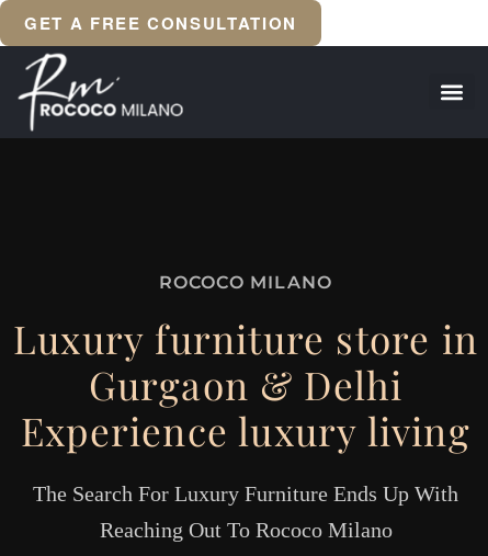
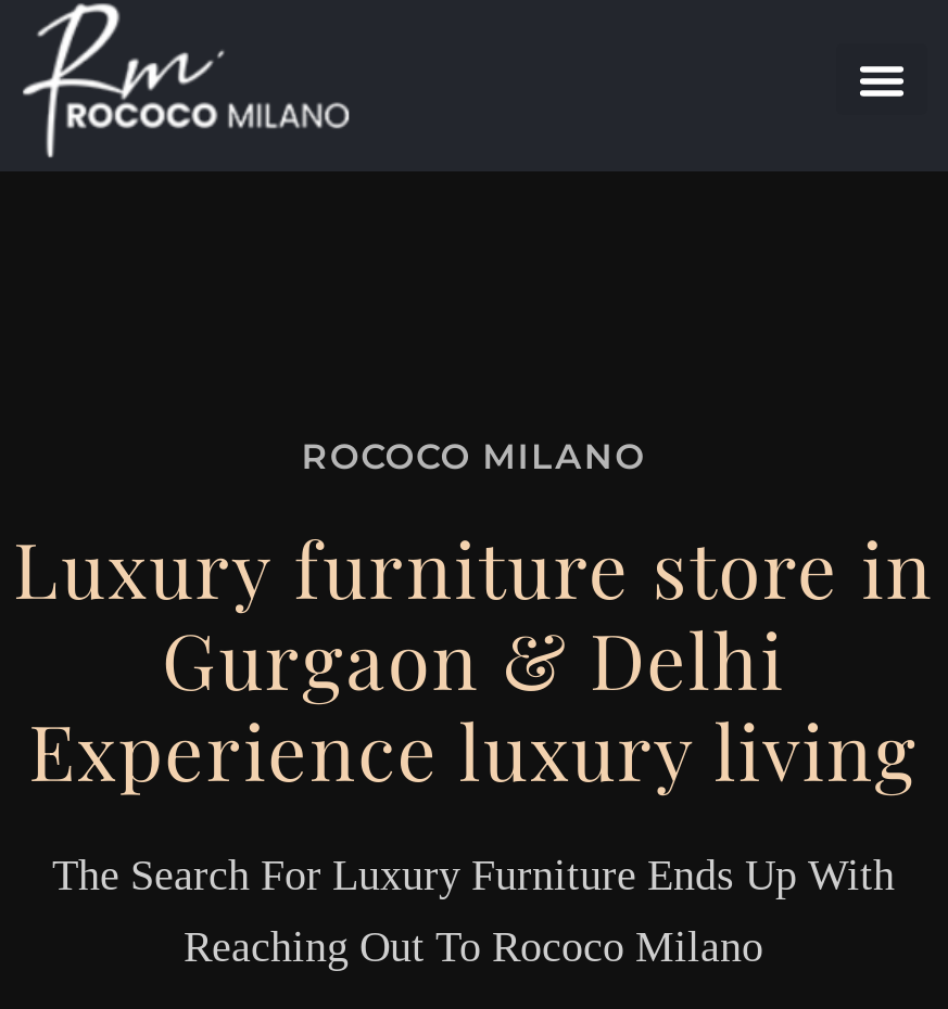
- GET A FREE CONSULTATION
